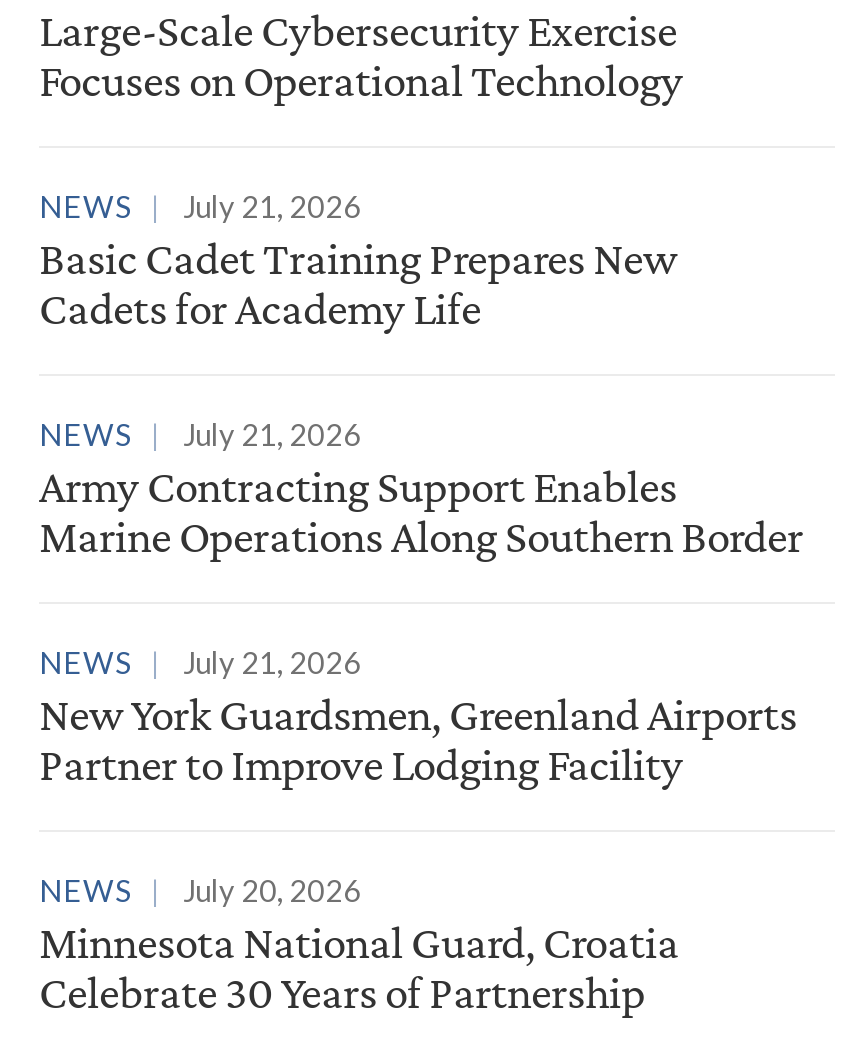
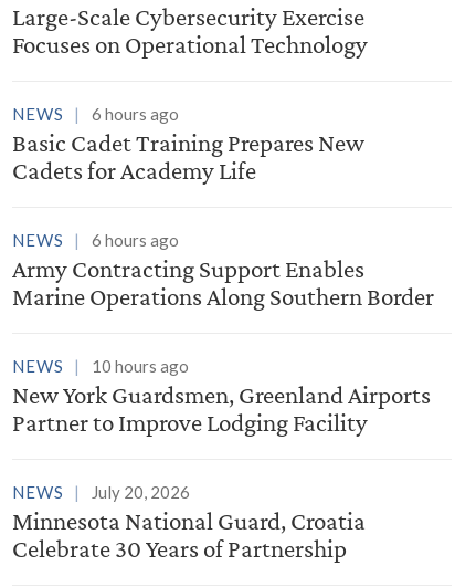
- NEWS July 21, 2026
+ NEWS 6 hours ago

- NEWS July 21, 2026
+ NEWS 6 hours ago

- NEWS July 21, 2026
+ NEWS 10 hours ago
